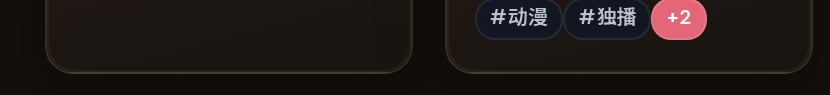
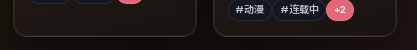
- #独播
+ #连载中
